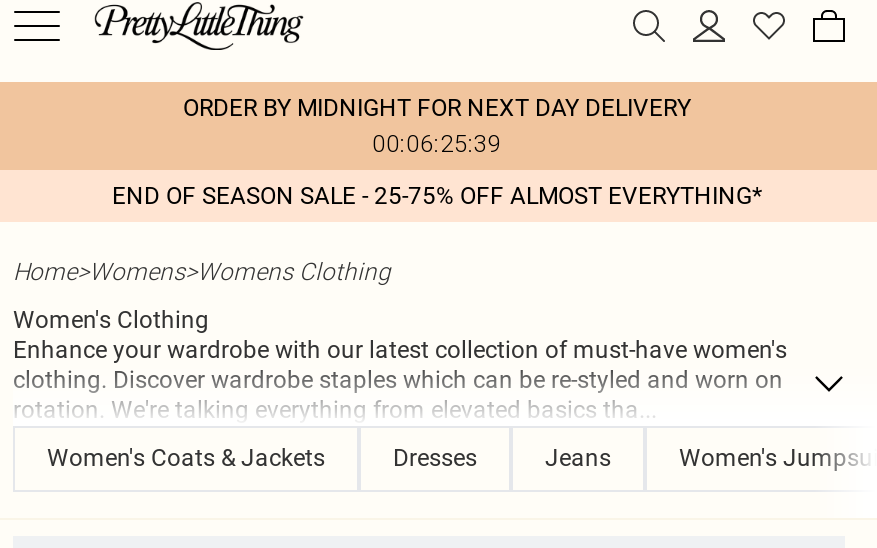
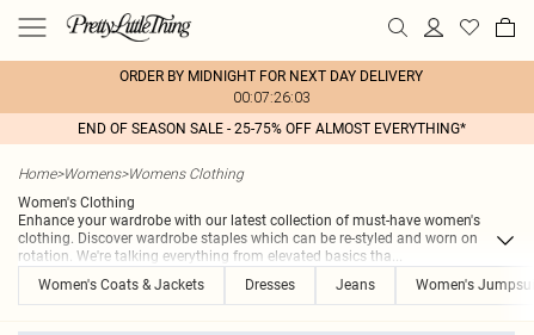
- 00:06:25:39
+ 00:07:26:03
